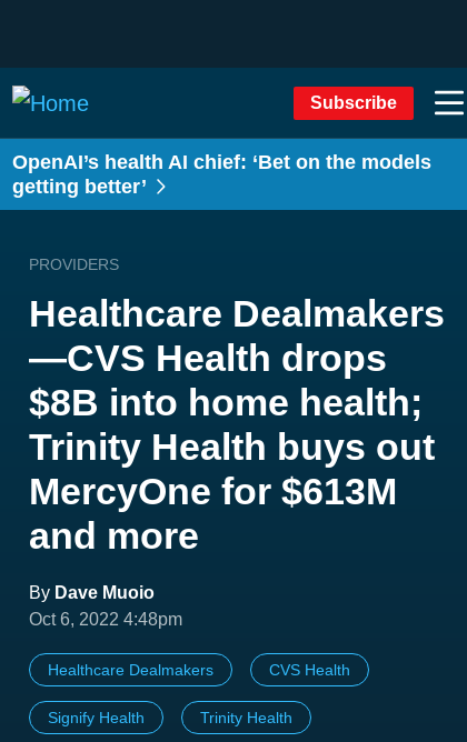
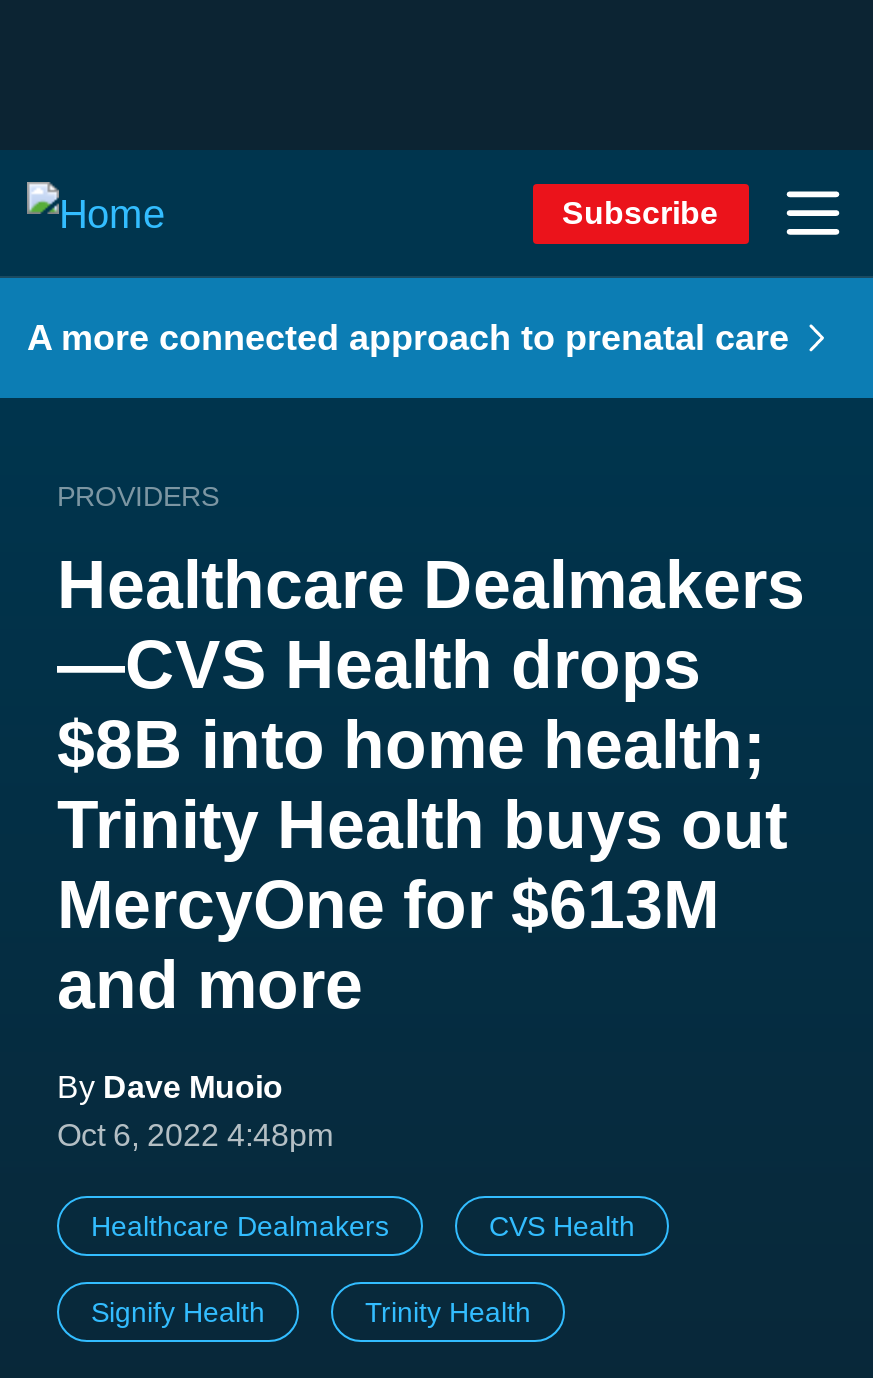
- OpenAI’s health AI chief: ‘Bet on the models
- getting better’
+ A more connected approach to prenatal care
